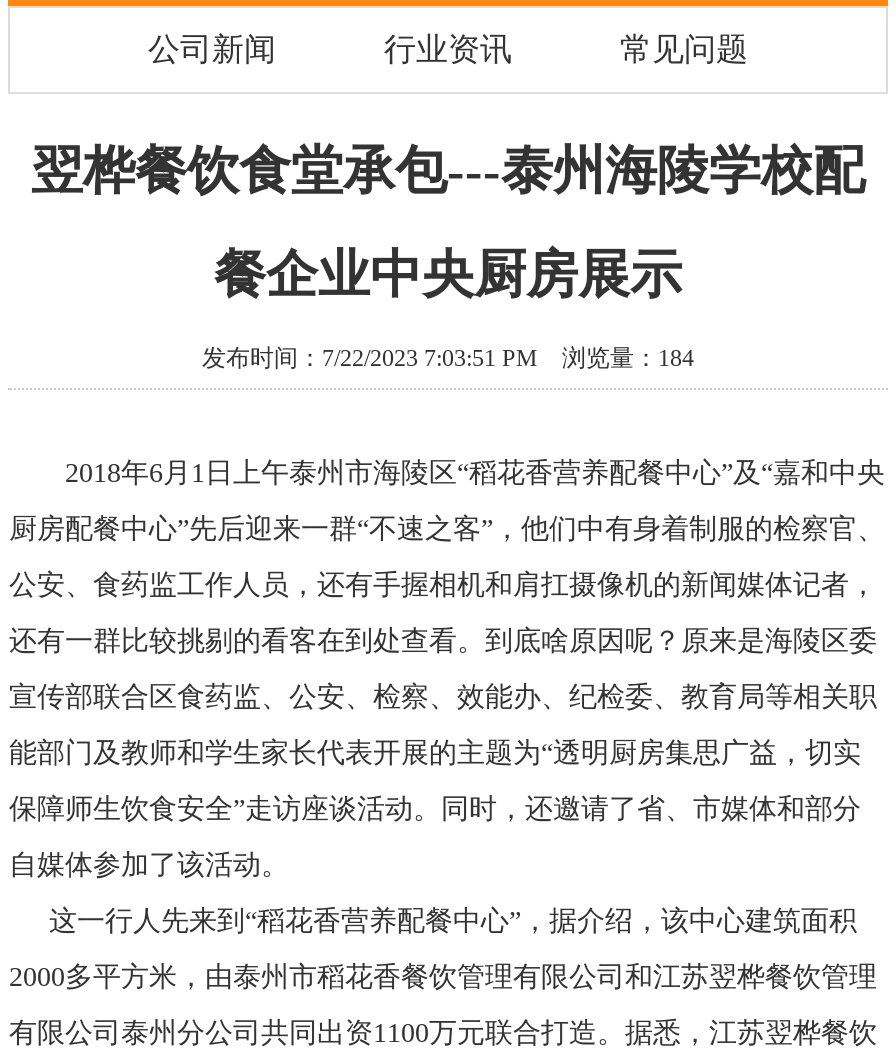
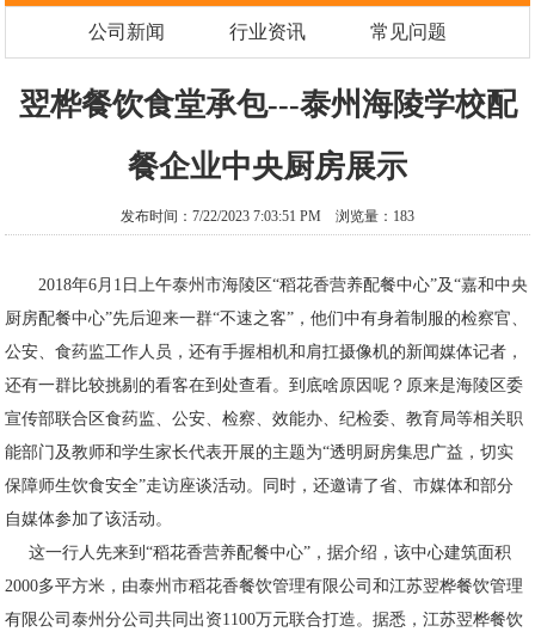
- 发布时间：7/22/2023 7:03:51 PM 浏览量：184
+ 发布时间：7/22/2023 7:03:51 PM 浏览量：183
